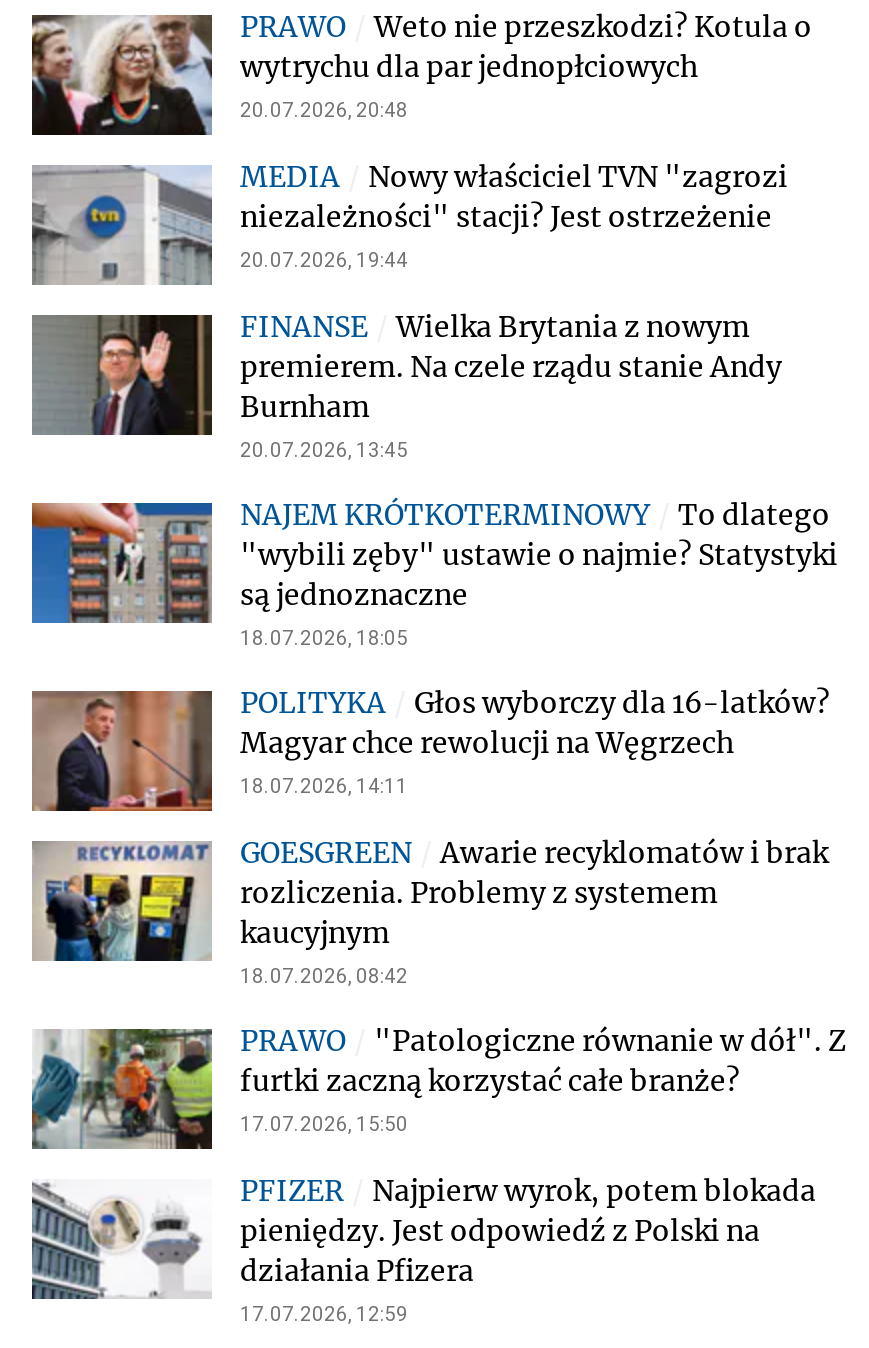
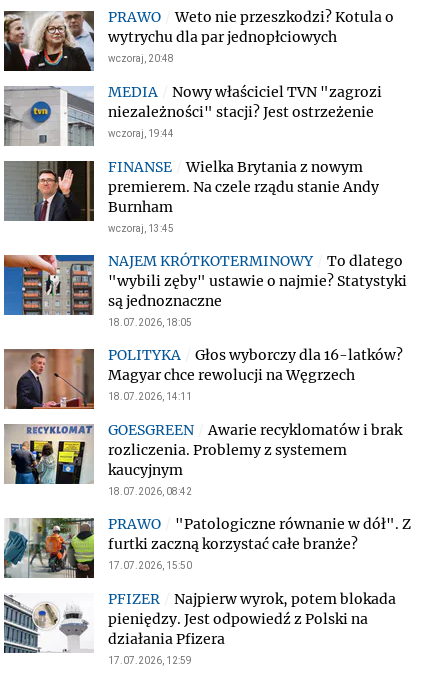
- 20.07.2026, 20:48
+ wczoraj, 20:48

- 20.07.2026, 19:44
+ wczoraj, 19:44

- 20.07.2026, 13:45
+ wczoraj, 13:45
